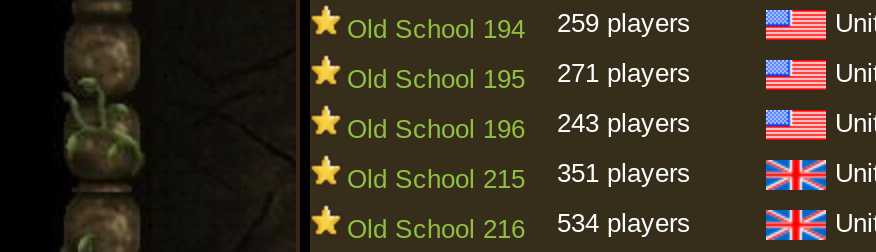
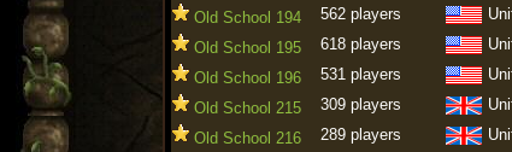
- Old School 194 259 players
+ Old School 194 562 players

- Old School 195 271 players
+ Old School 195 618 players

- Old School 196 243 players
+ Old School 196 531 players

- Old School 215 351 players
+ Old School 215 309 players

- Old School 216 534 players
+ Old School 216 289 players
